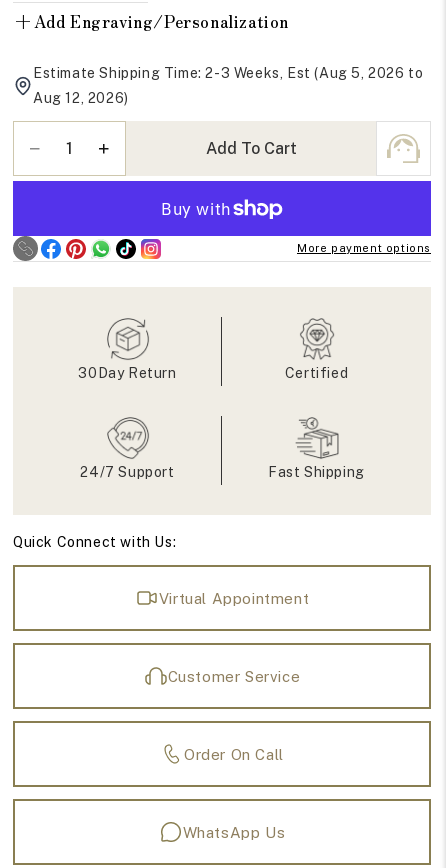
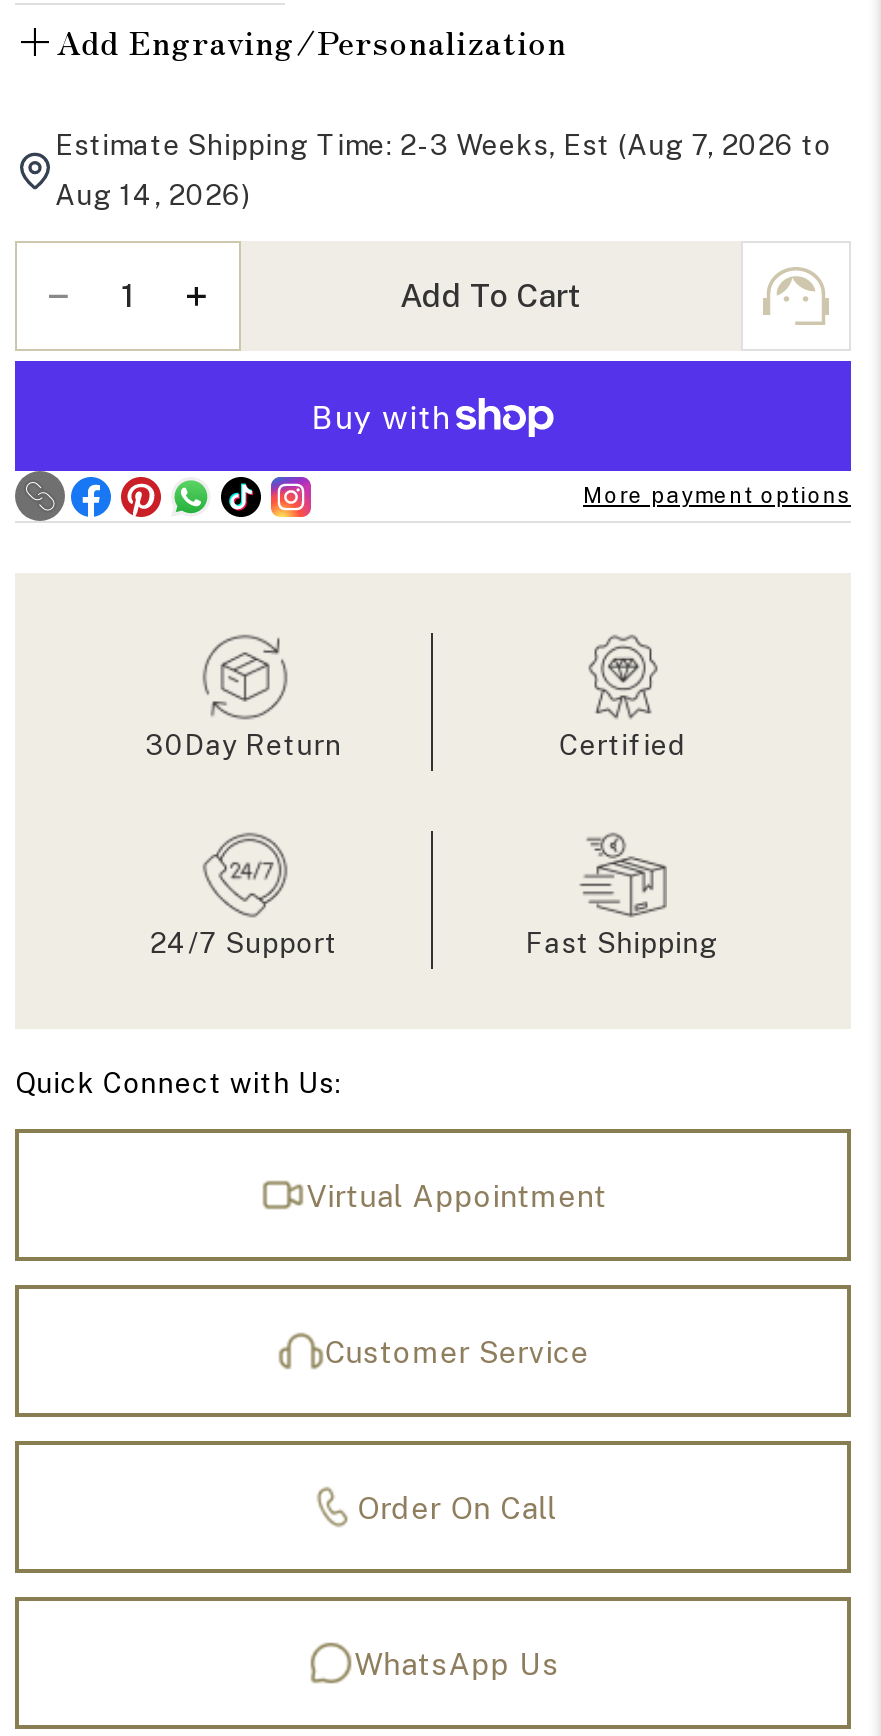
- Estimate Shipping Time: 2-3 Weeks, Est (Aug 5, 2026 to
+ Estimate Shipping Time: 2-3 Weeks, Est (Aug 7, 2026 to

- Aug 12, 2026)
+ Aug 14, 2026)
